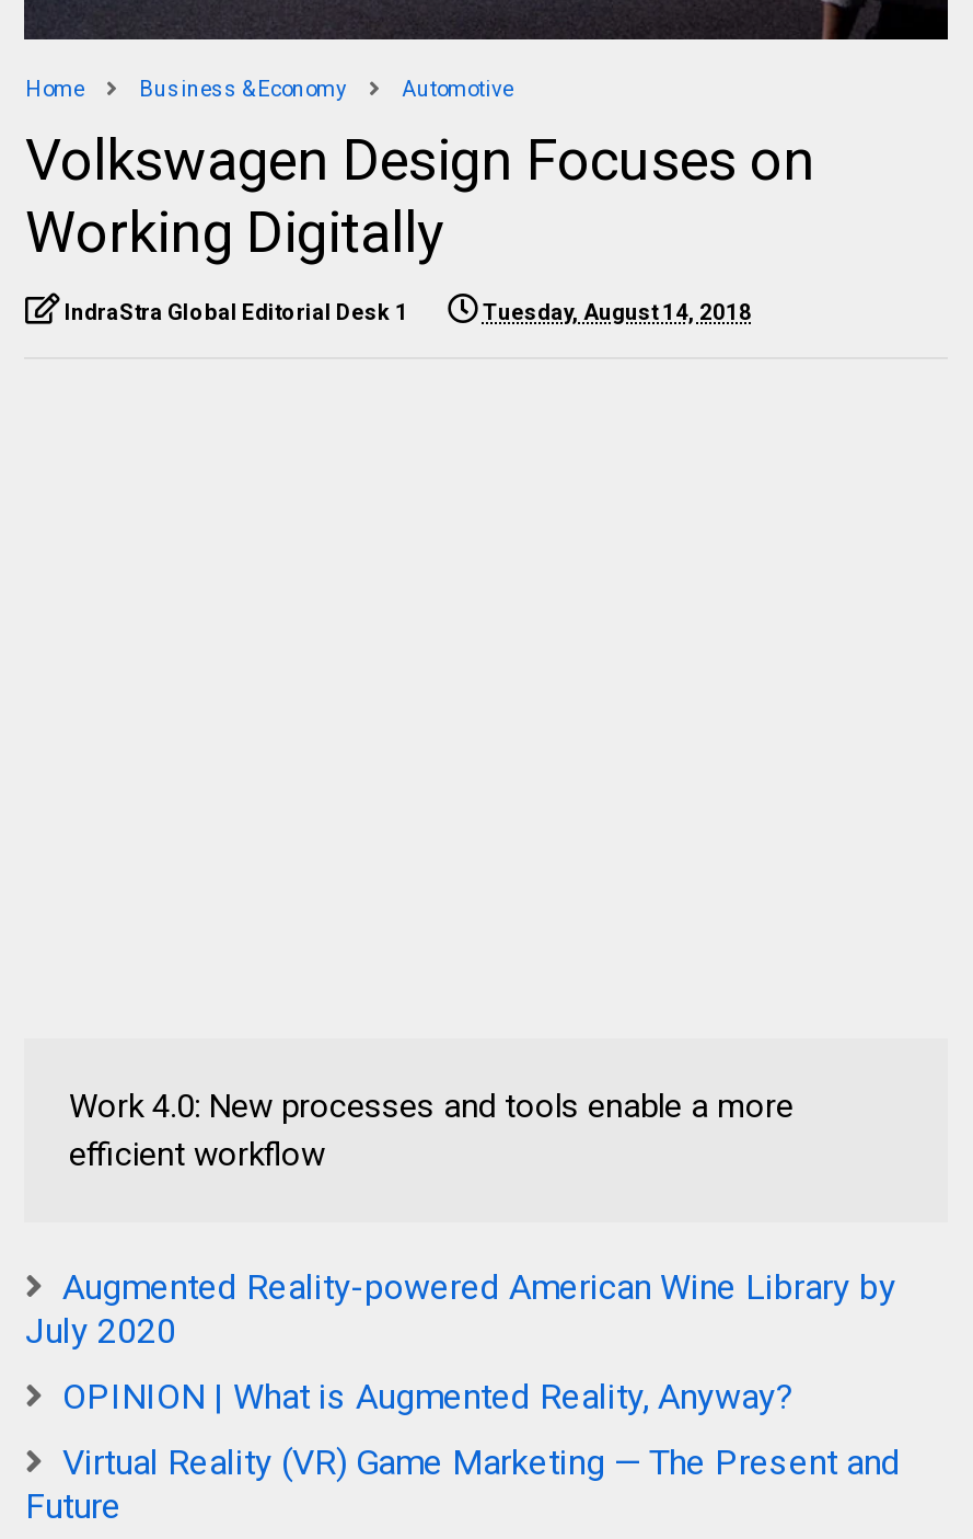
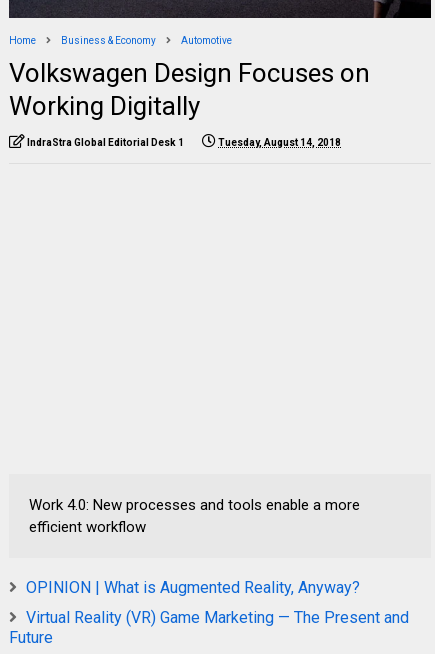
- Augmented Reality-powered American Wine Library by
- July 2020
